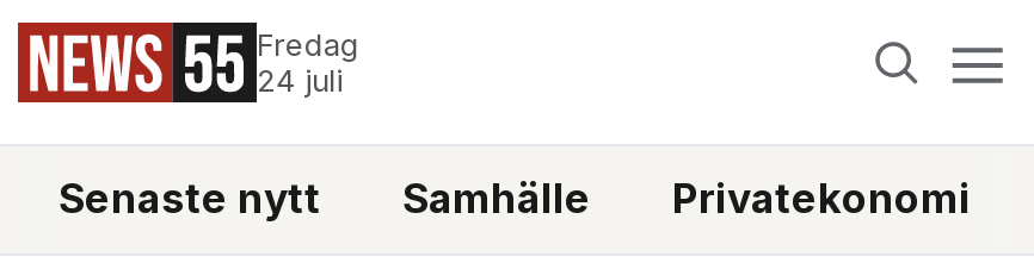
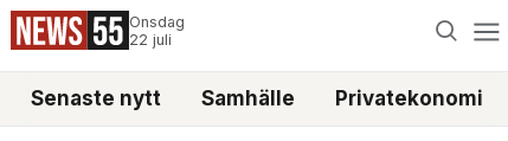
- Fredag
- 24 juli
+ Onsdag
+ 22 juli
